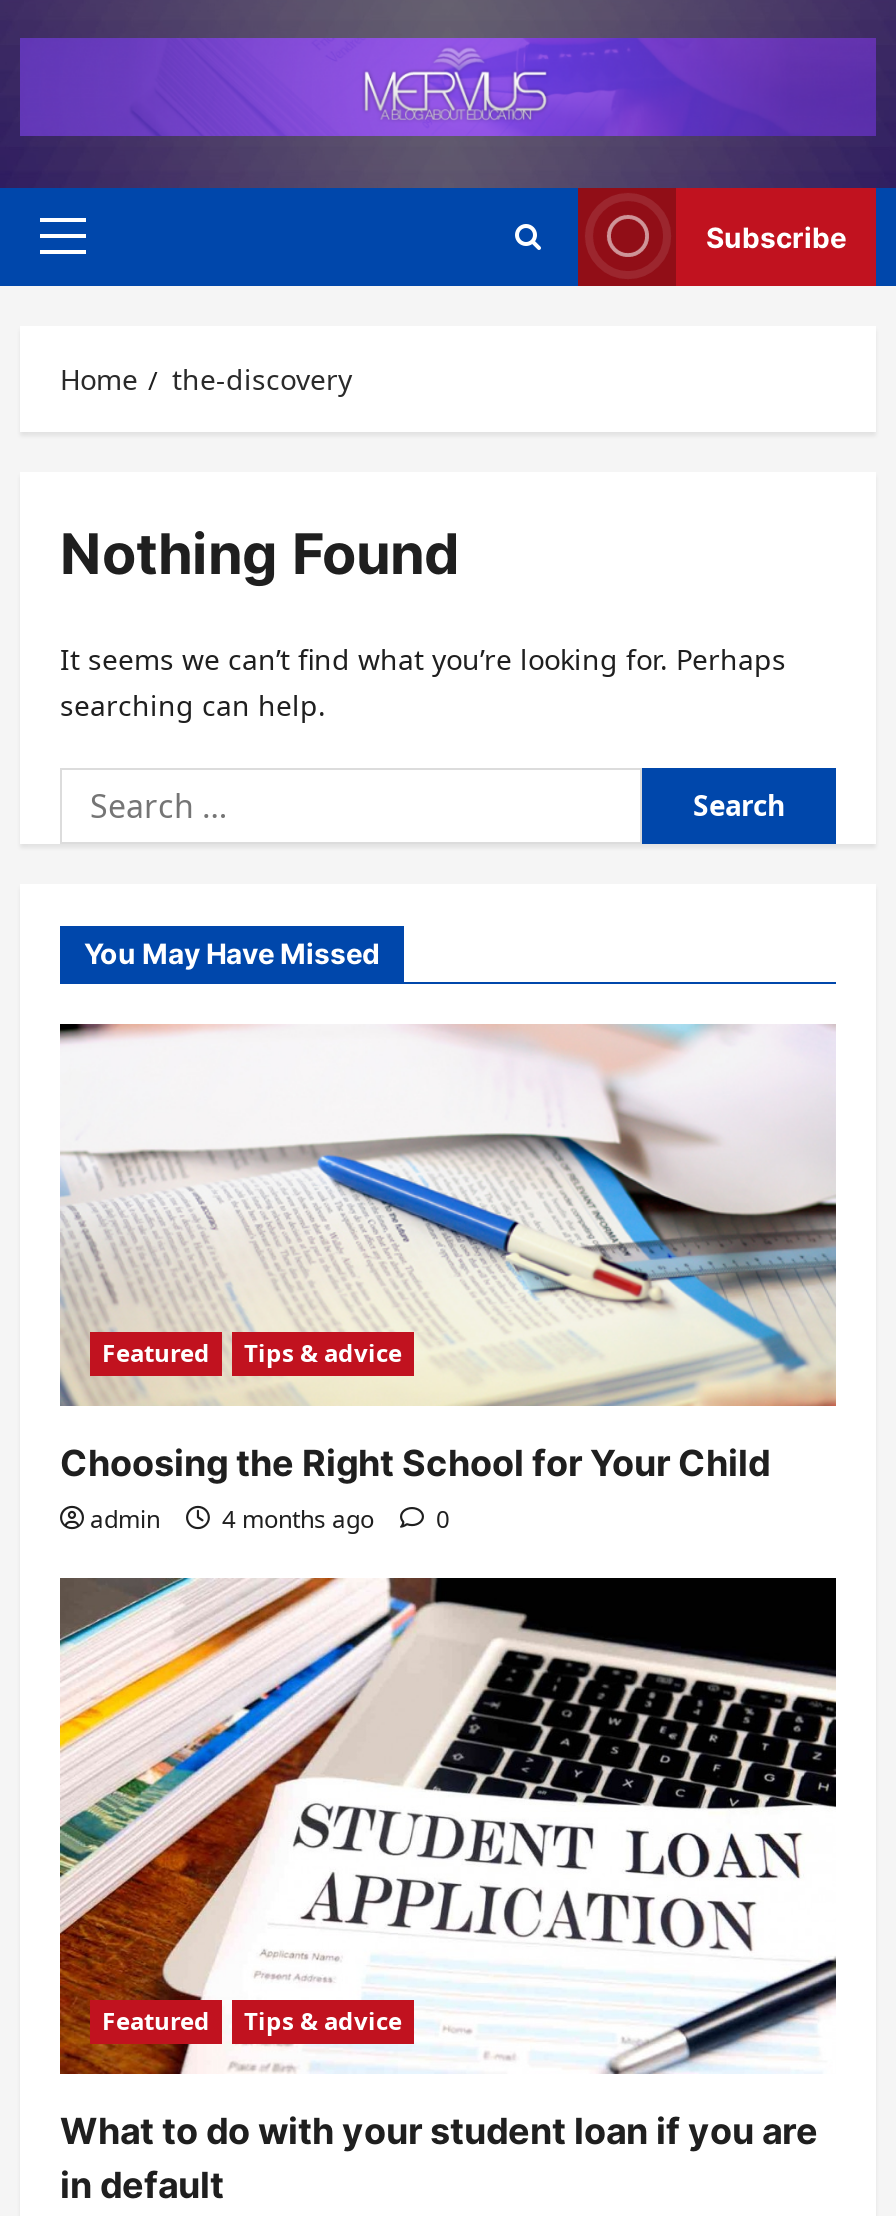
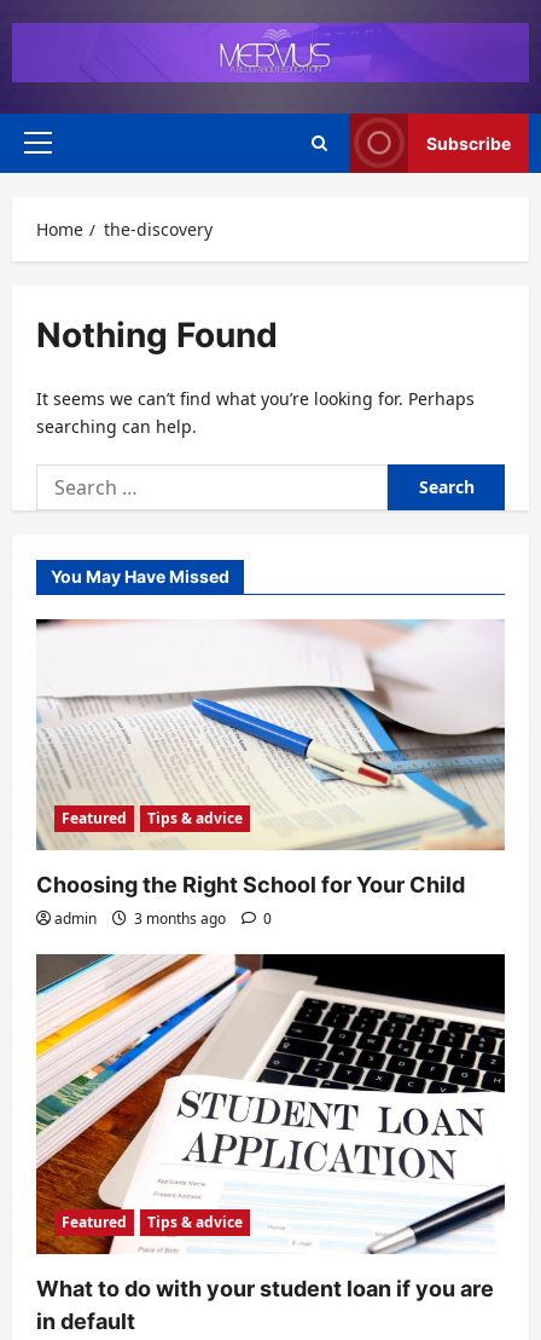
- admin 4 months ago 0
+ admin 3 months ago 0
